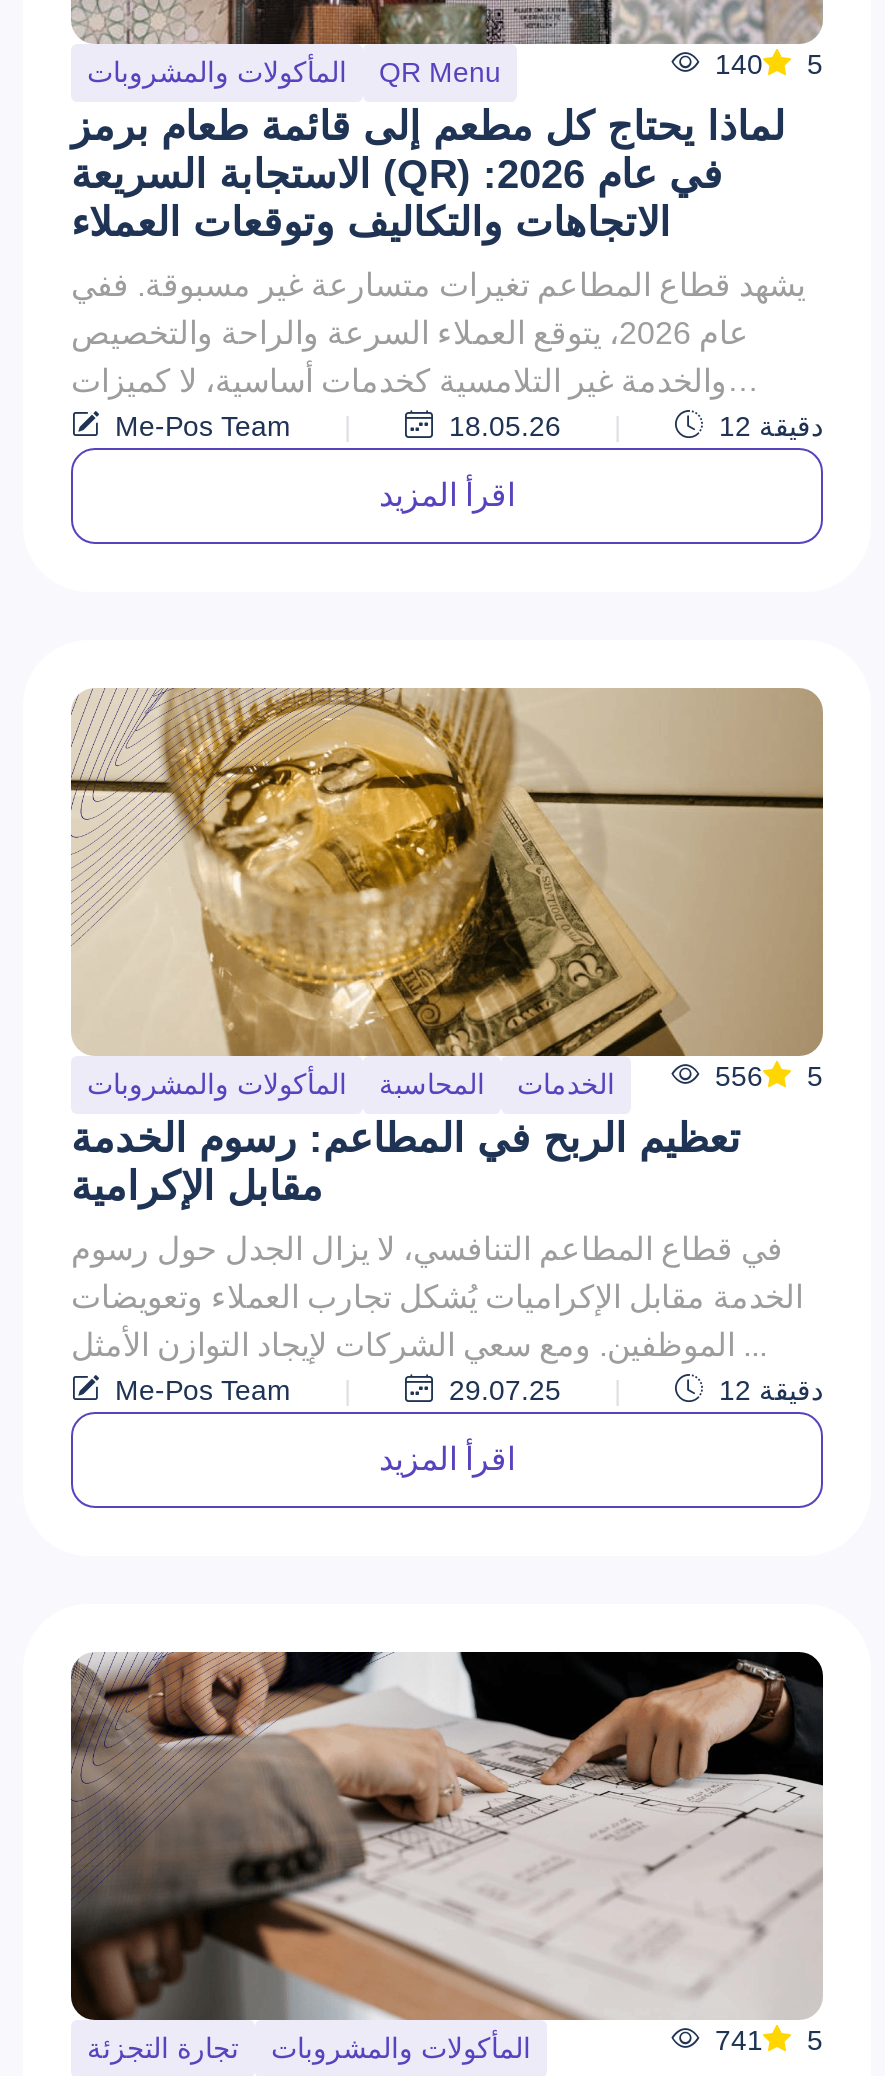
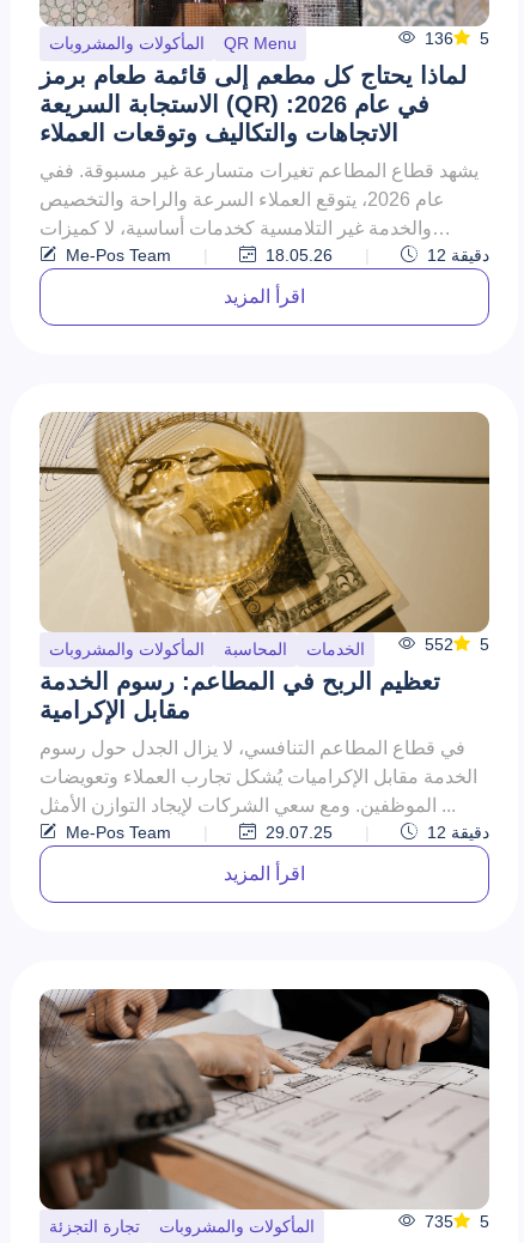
- 140 5
+ 136 5

- 556 5
+ 552 5

- 741 5
+ 735 5
